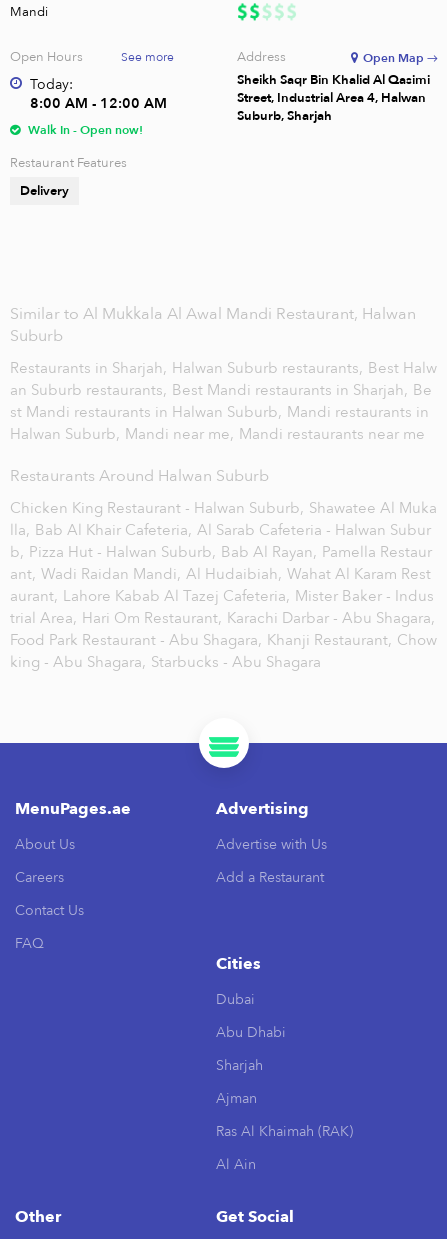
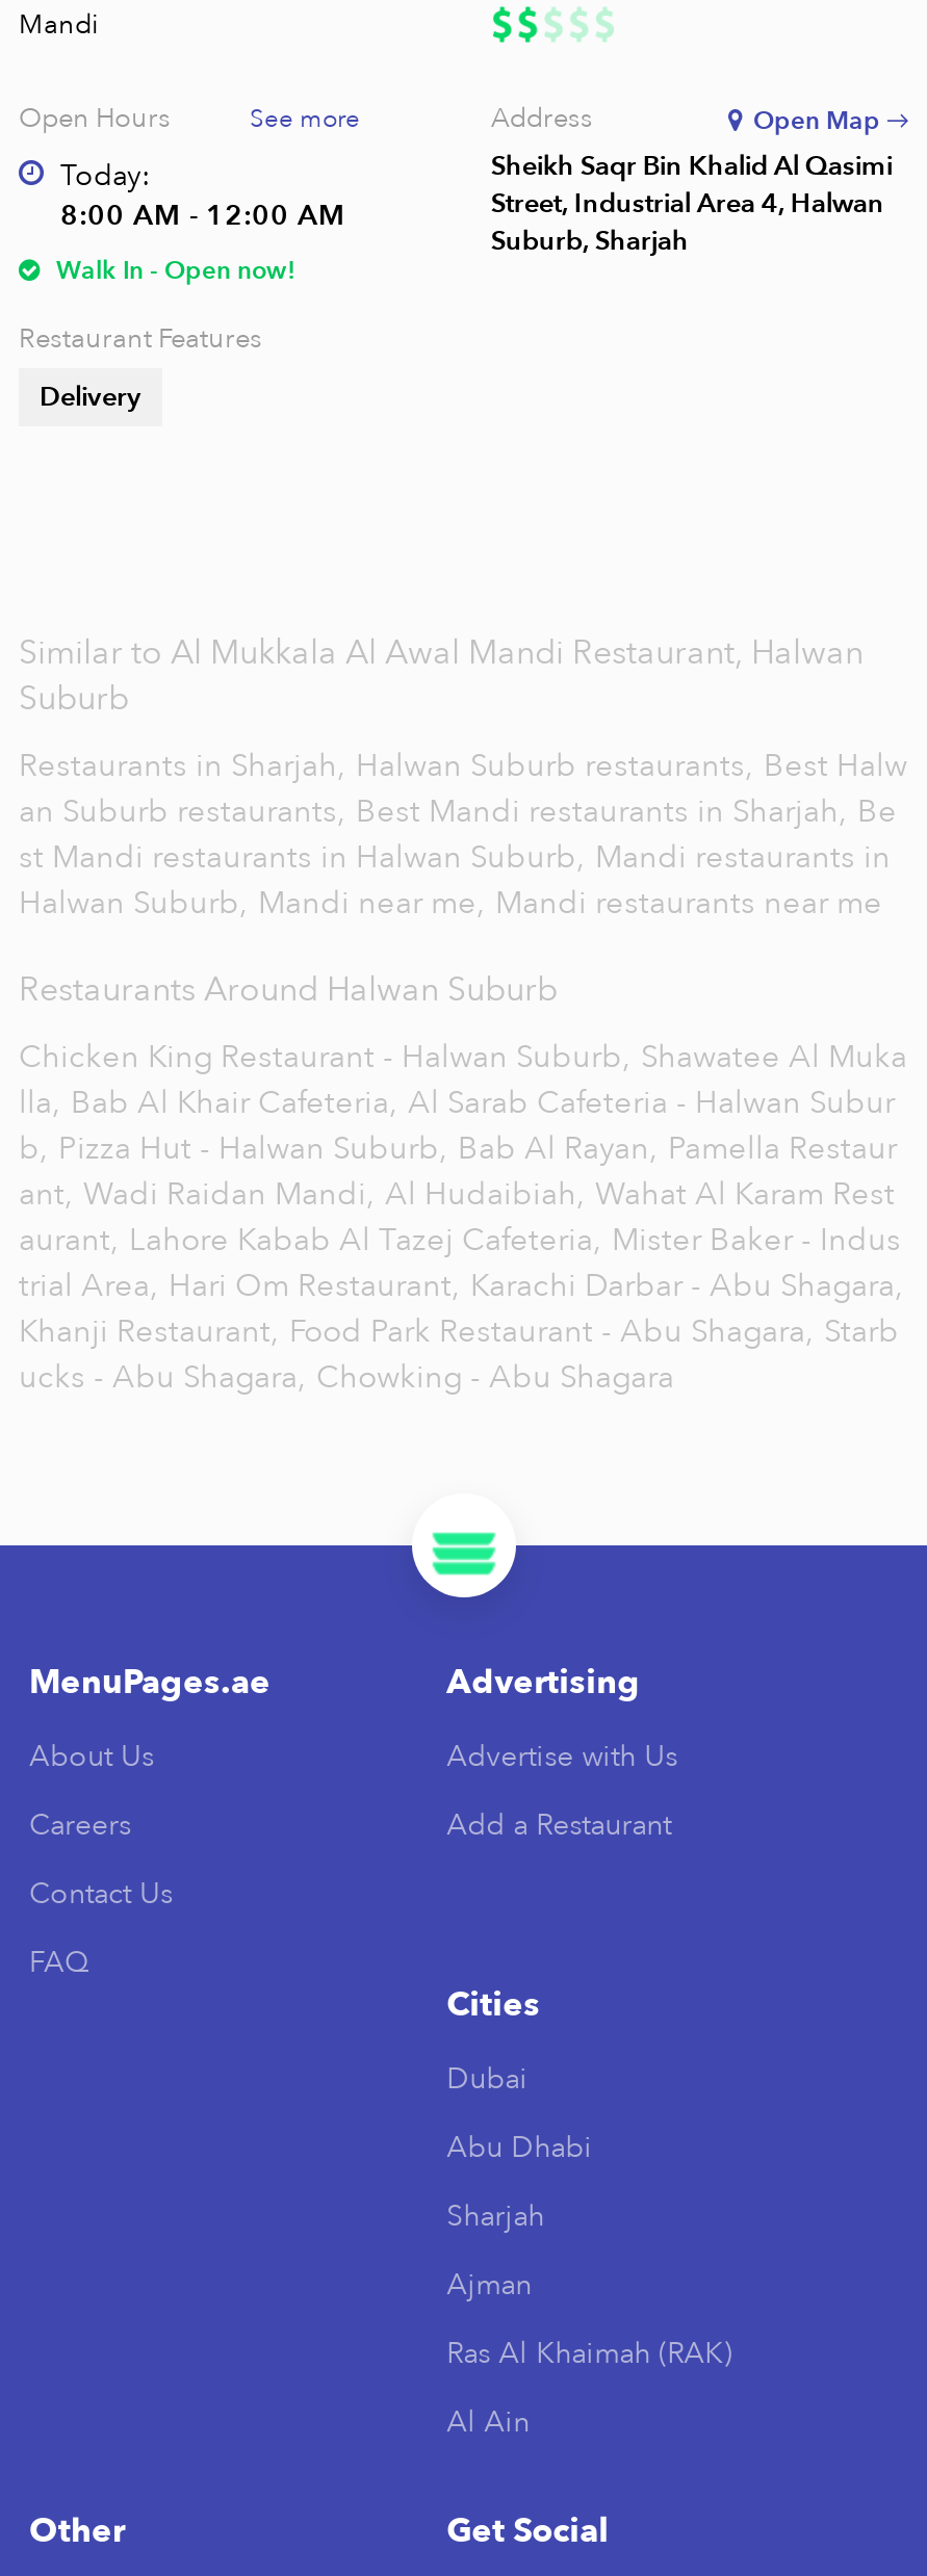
- Food Park Restaurant - Abu Shagara, Khanji Restaurant, Chow
- king - Abu Shagara, Starbucks - Abu Shagara
+ Khanji Restaurant, Food Park Restaurant - Abu Shagara, Starb
+ ucks - Abu Shagara, Chowking - Abu Shagara
